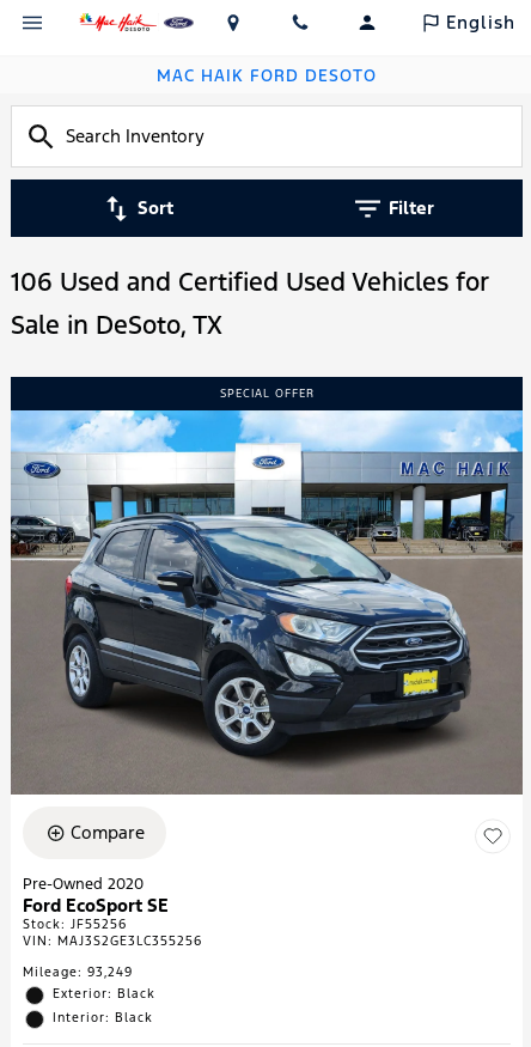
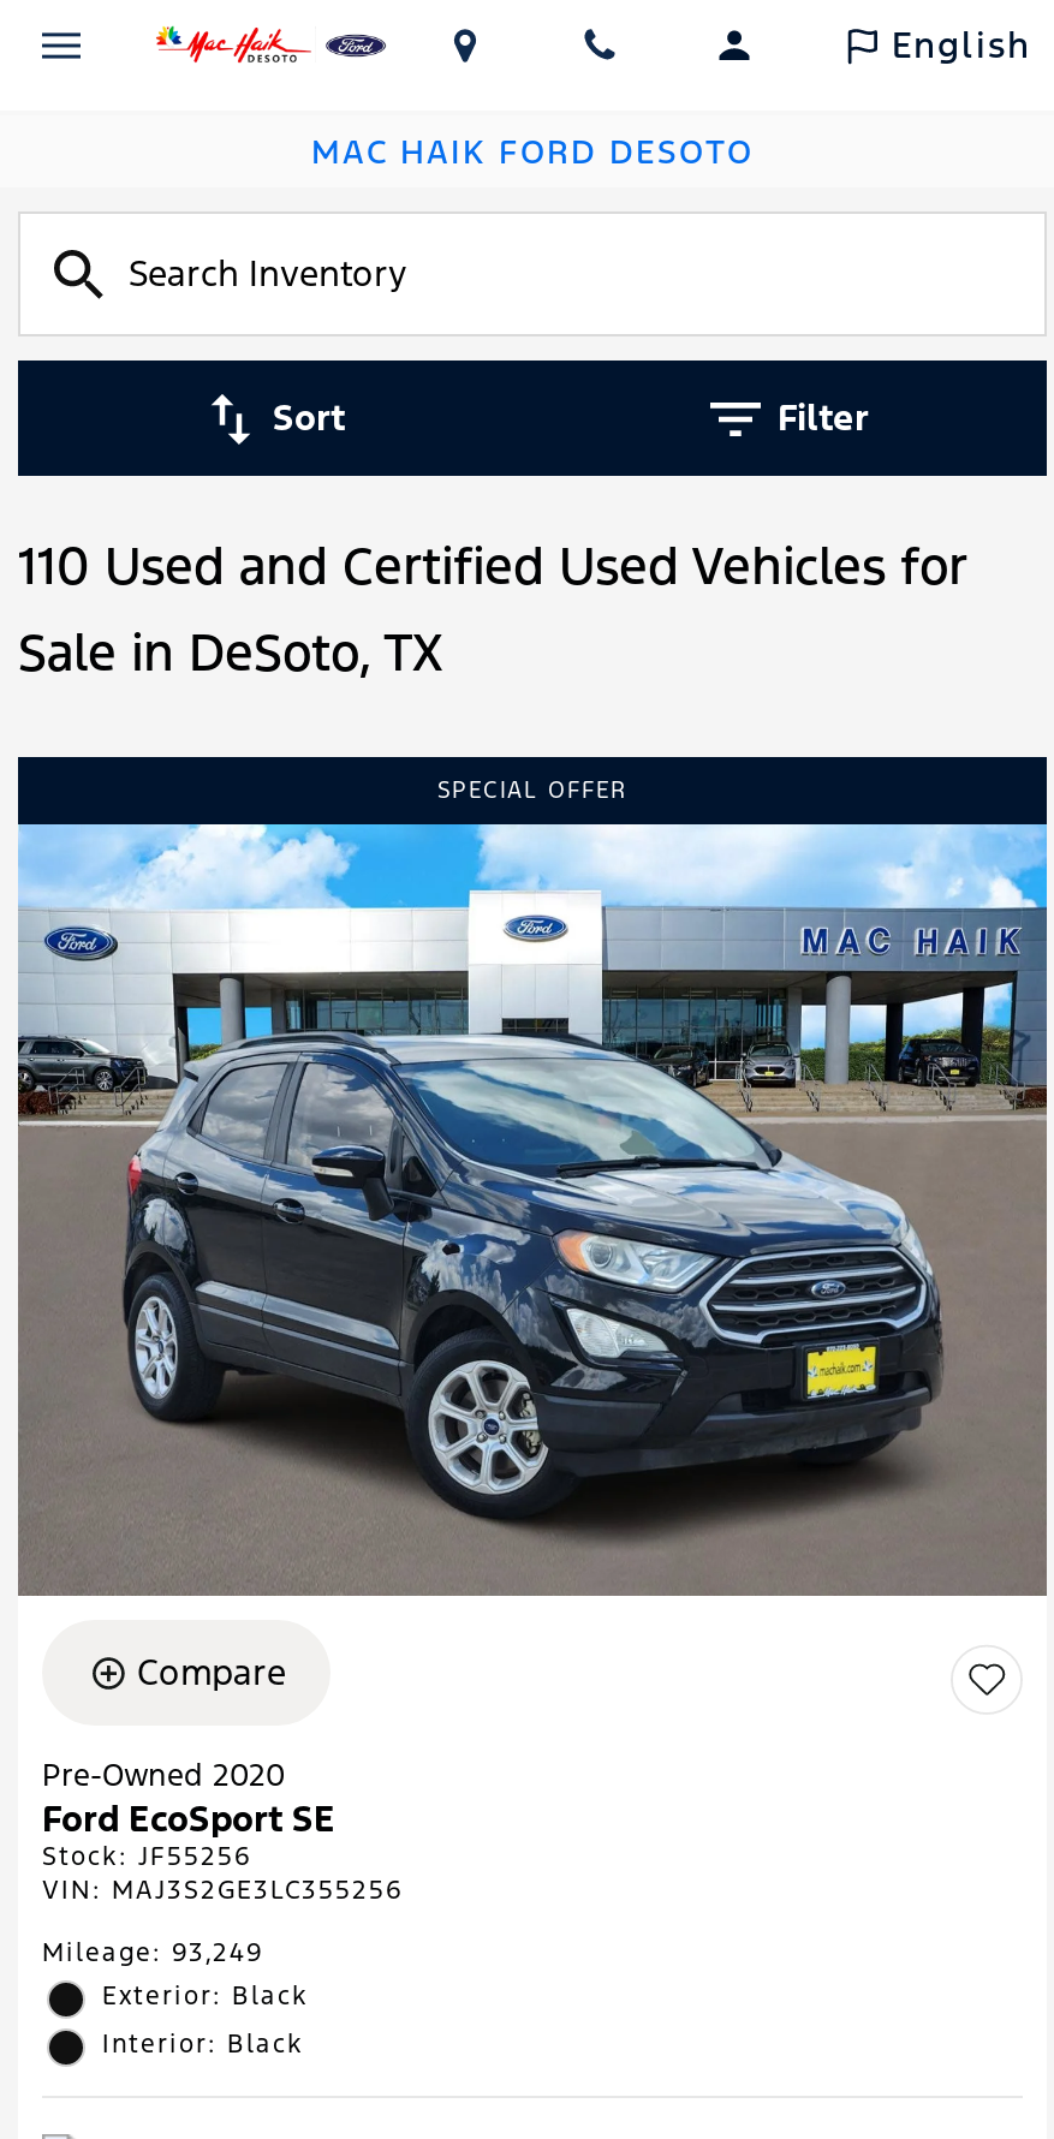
- 106 Used and Certified Used Vehicles for
+ 110 Used and Certified Used Vehicles for
